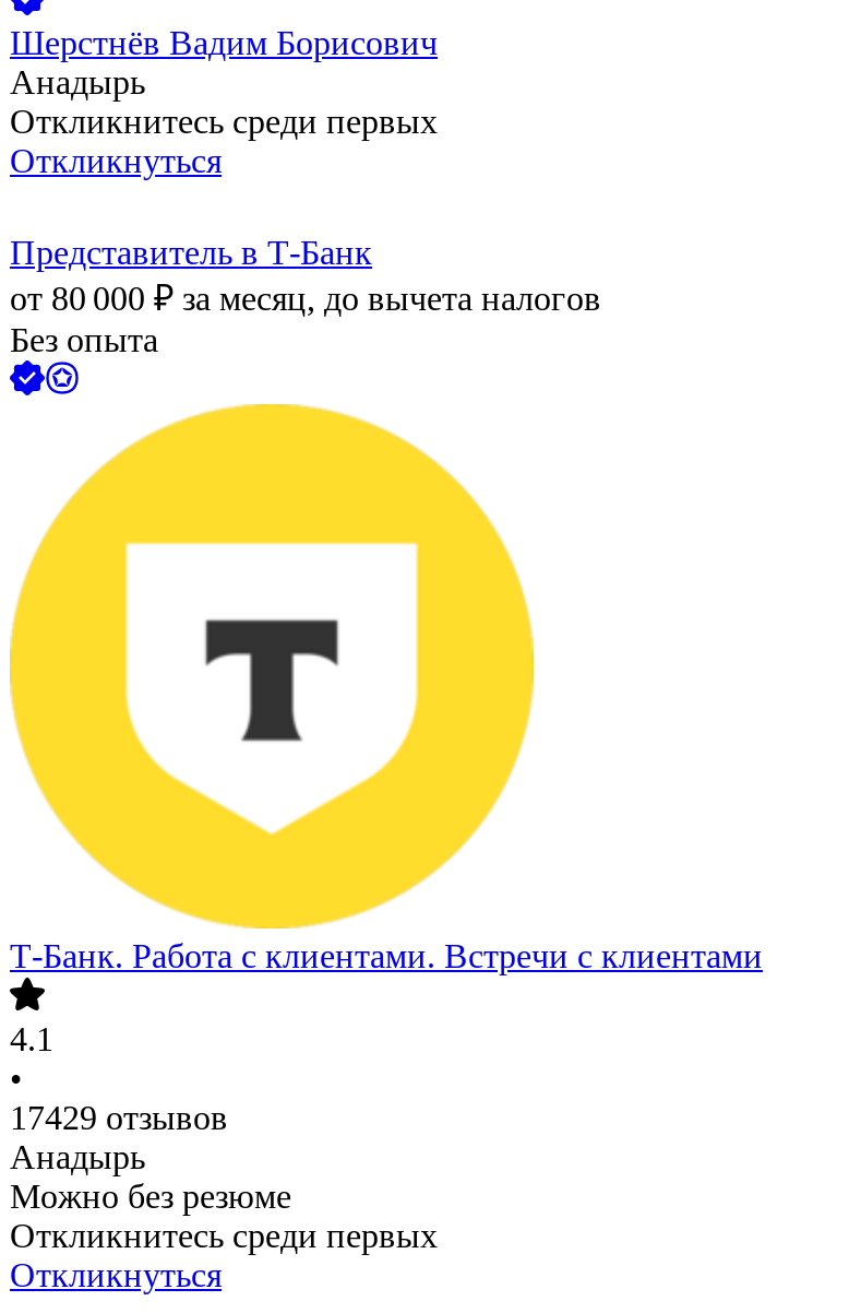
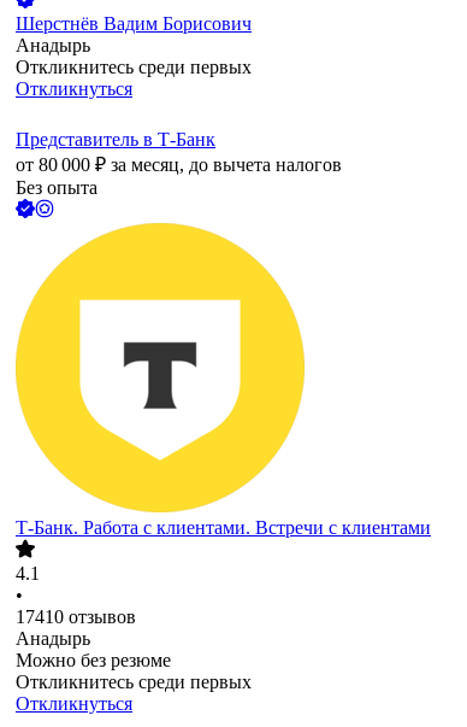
- 17429 отзывов
+ 17410 отзывов
